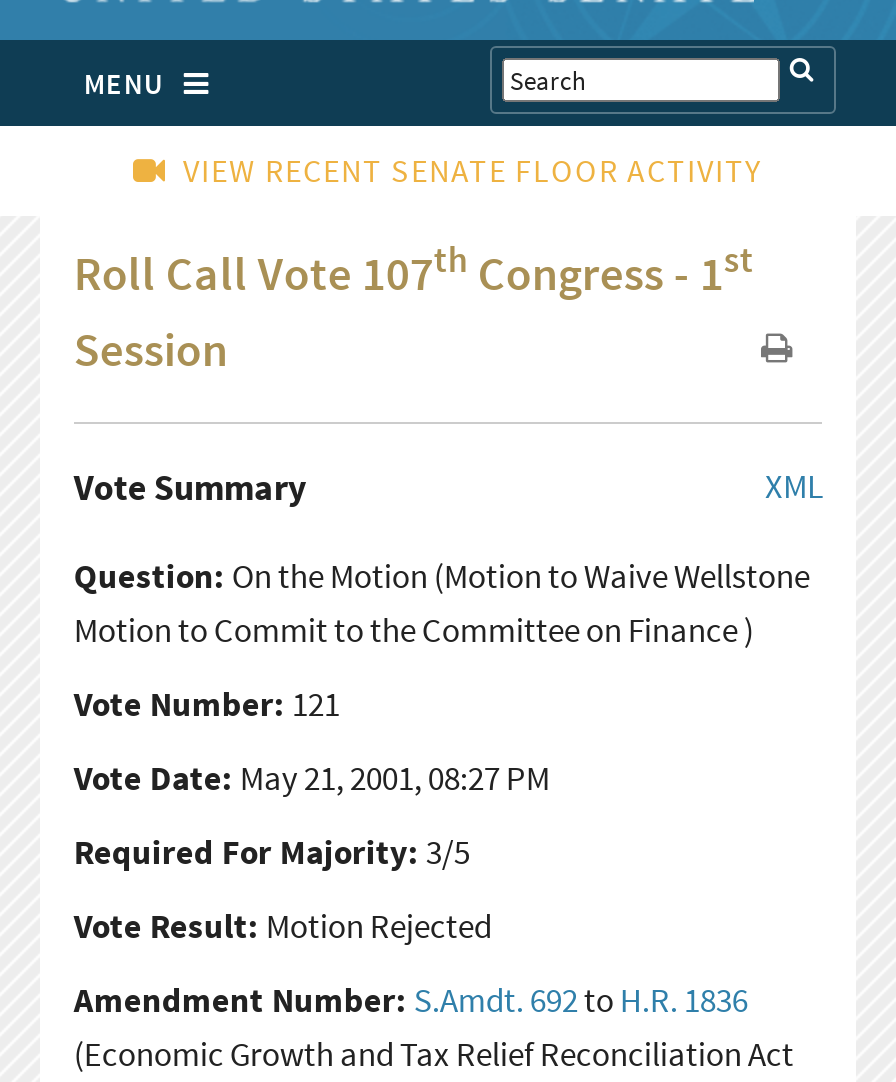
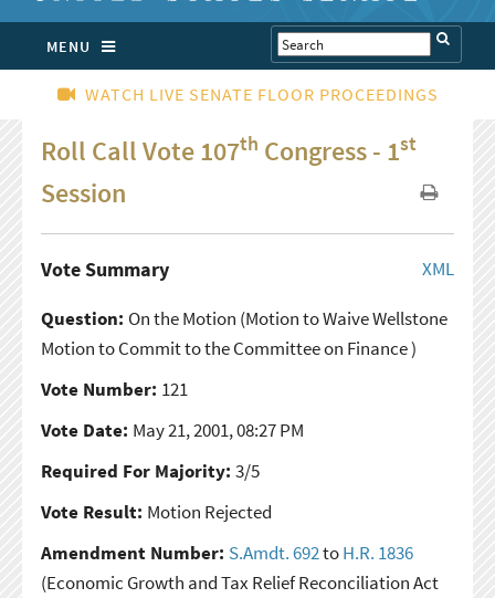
- VIEW RECENT SENATE FLOOR ACTIVITY
+ WATCH LIVE SENATE FLOOR PROCEEDINGS
